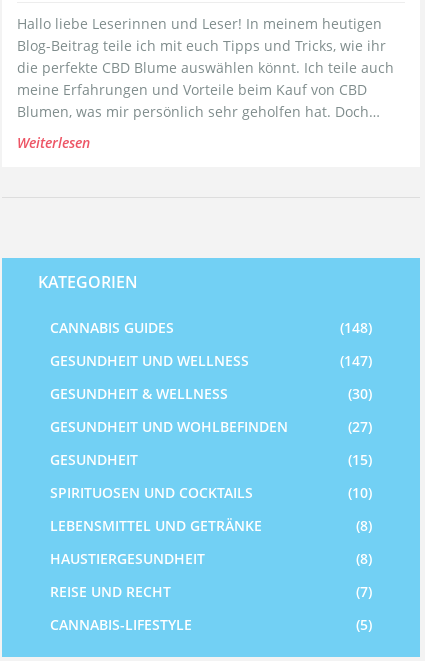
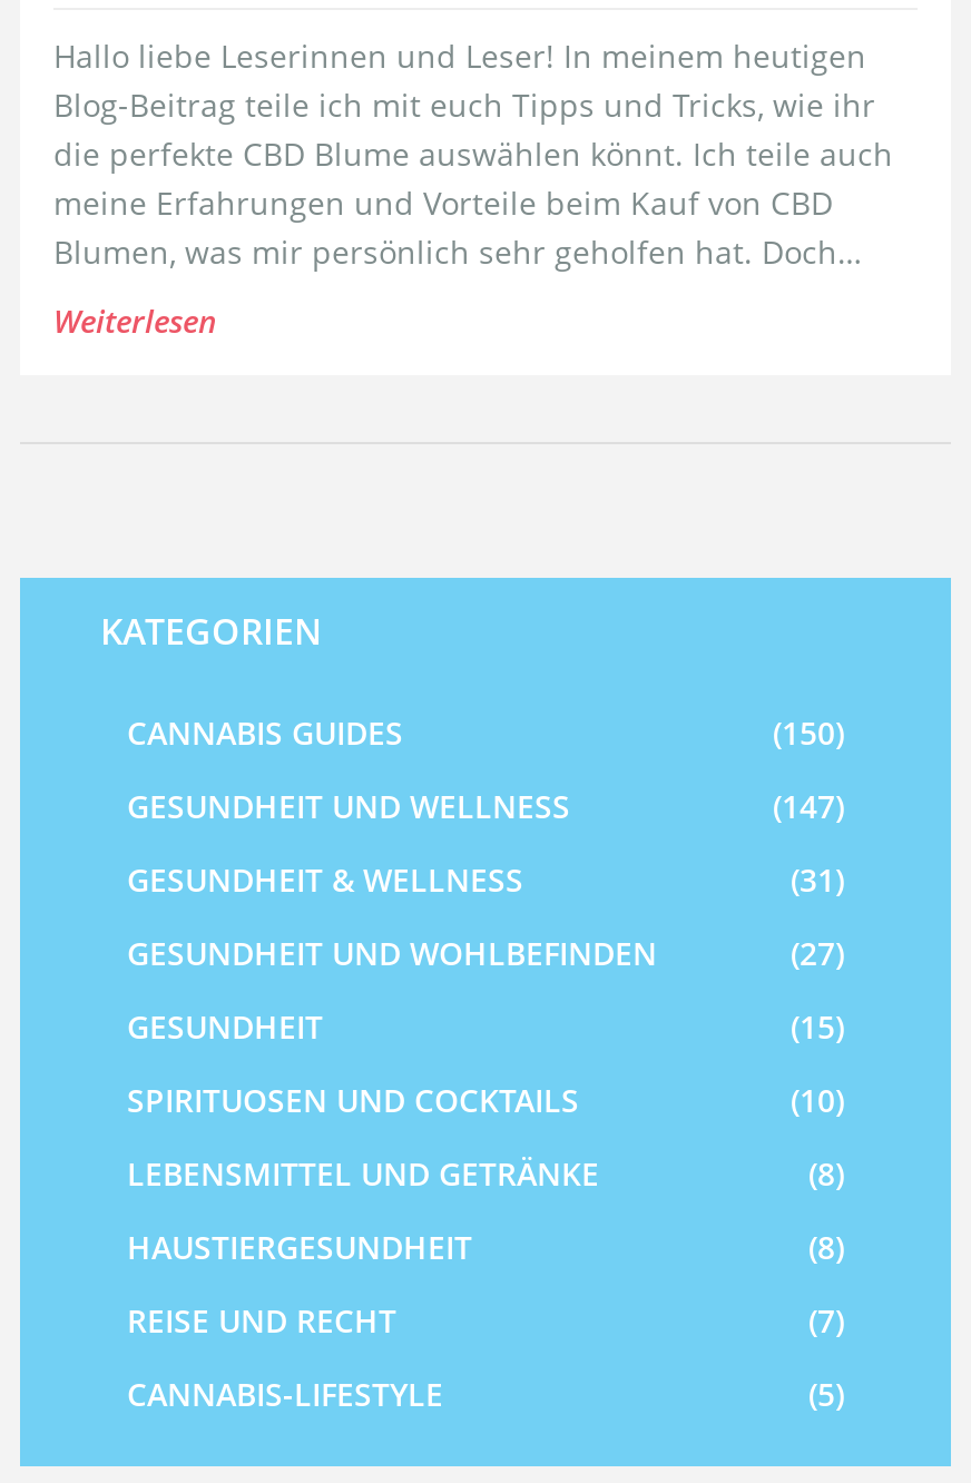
- (148)
+ (150)

- (30)
+ (31)
